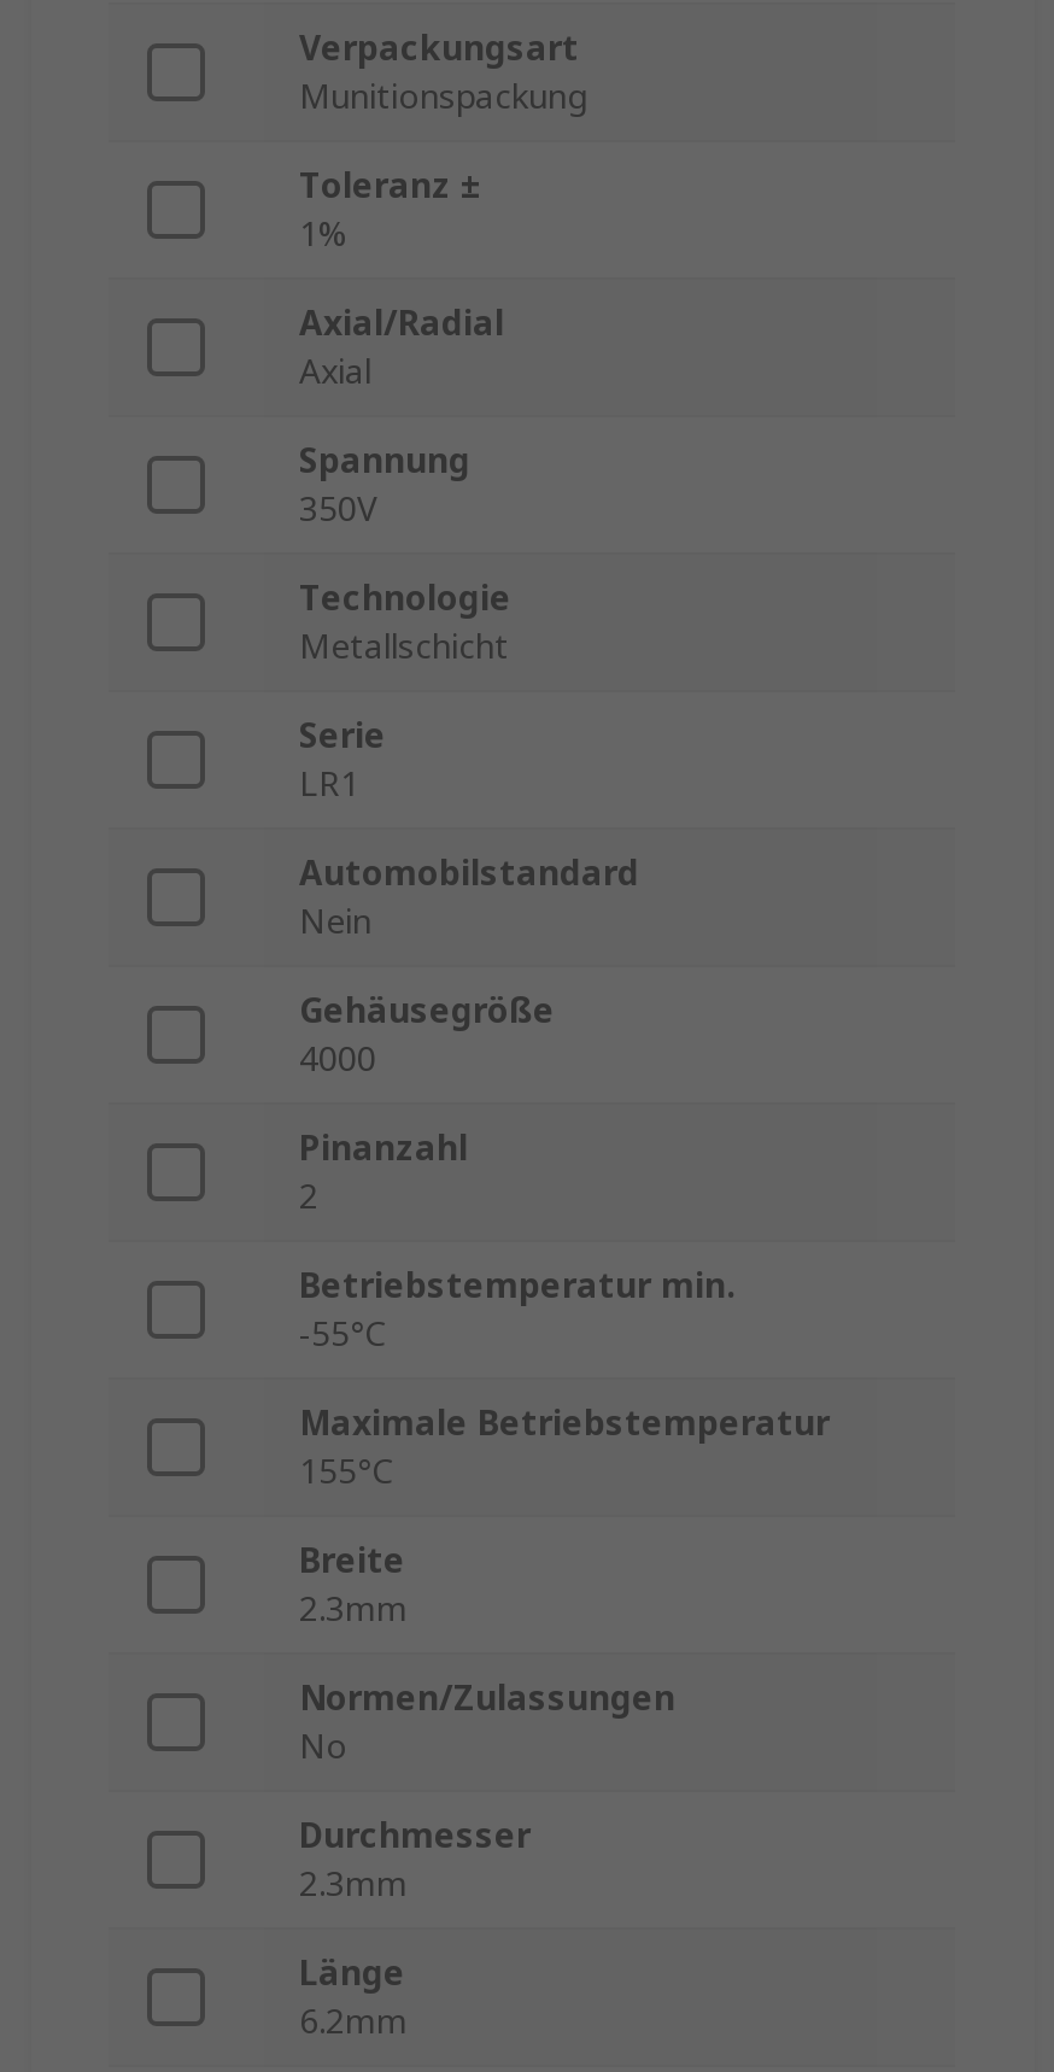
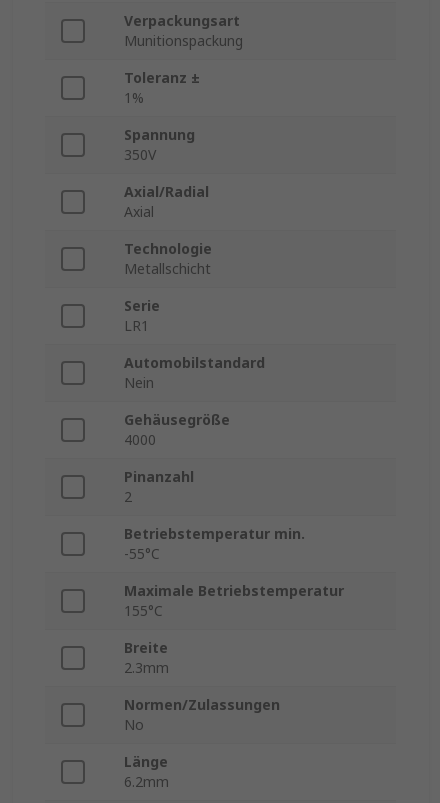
moved down: Axial/Radial | Axial

- Durchmesser
- 2.3mm
